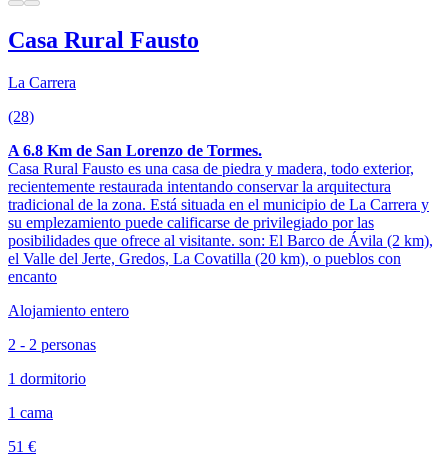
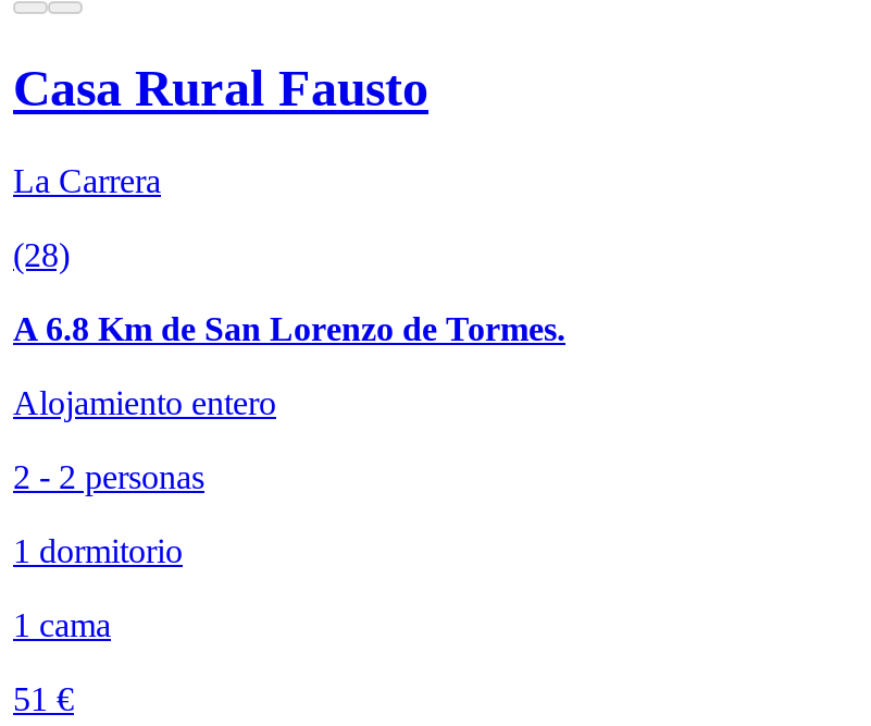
- Casa Rural Fausto es una casa de piedra y madera, todo exterior,
- recientemente restaurada intentando conservar la arquitectura
- tradicional de la zona. Está situada en el municipio de La Carrera y
- su emplezamiento puede calificarse de privilegiado por las
- posibilidades que ofrece al visitante. son: El Barco de Ávila (2 km),
- el Valle del Jerte, Gredos, La Covatilla (20 km), o pueblos con
- encanto
